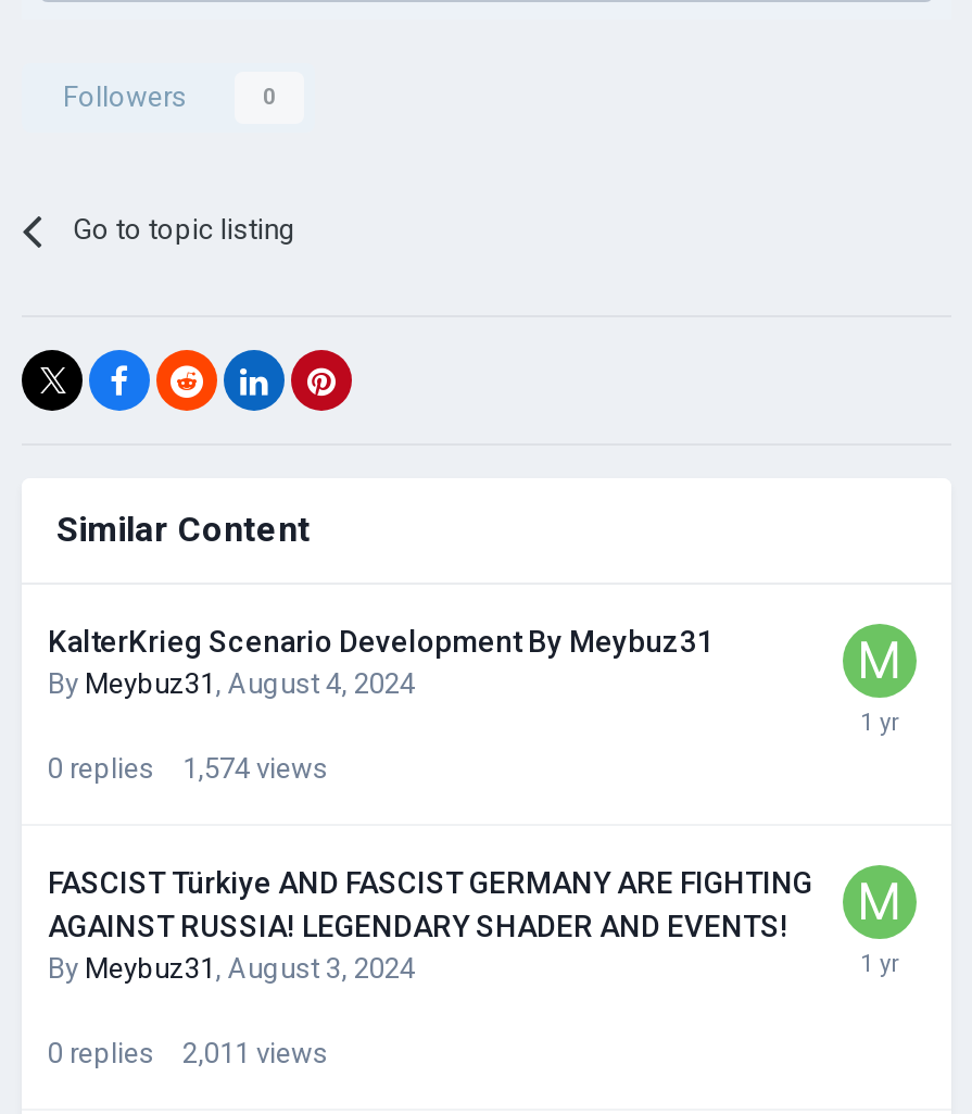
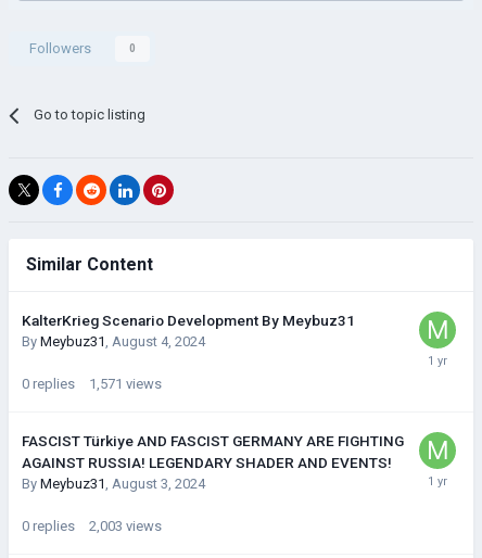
- 0 replies 1,574 views
+ 0 replies 1,571 views

- 0 replies 2,011 views
+ 0 replies 2,003 views
